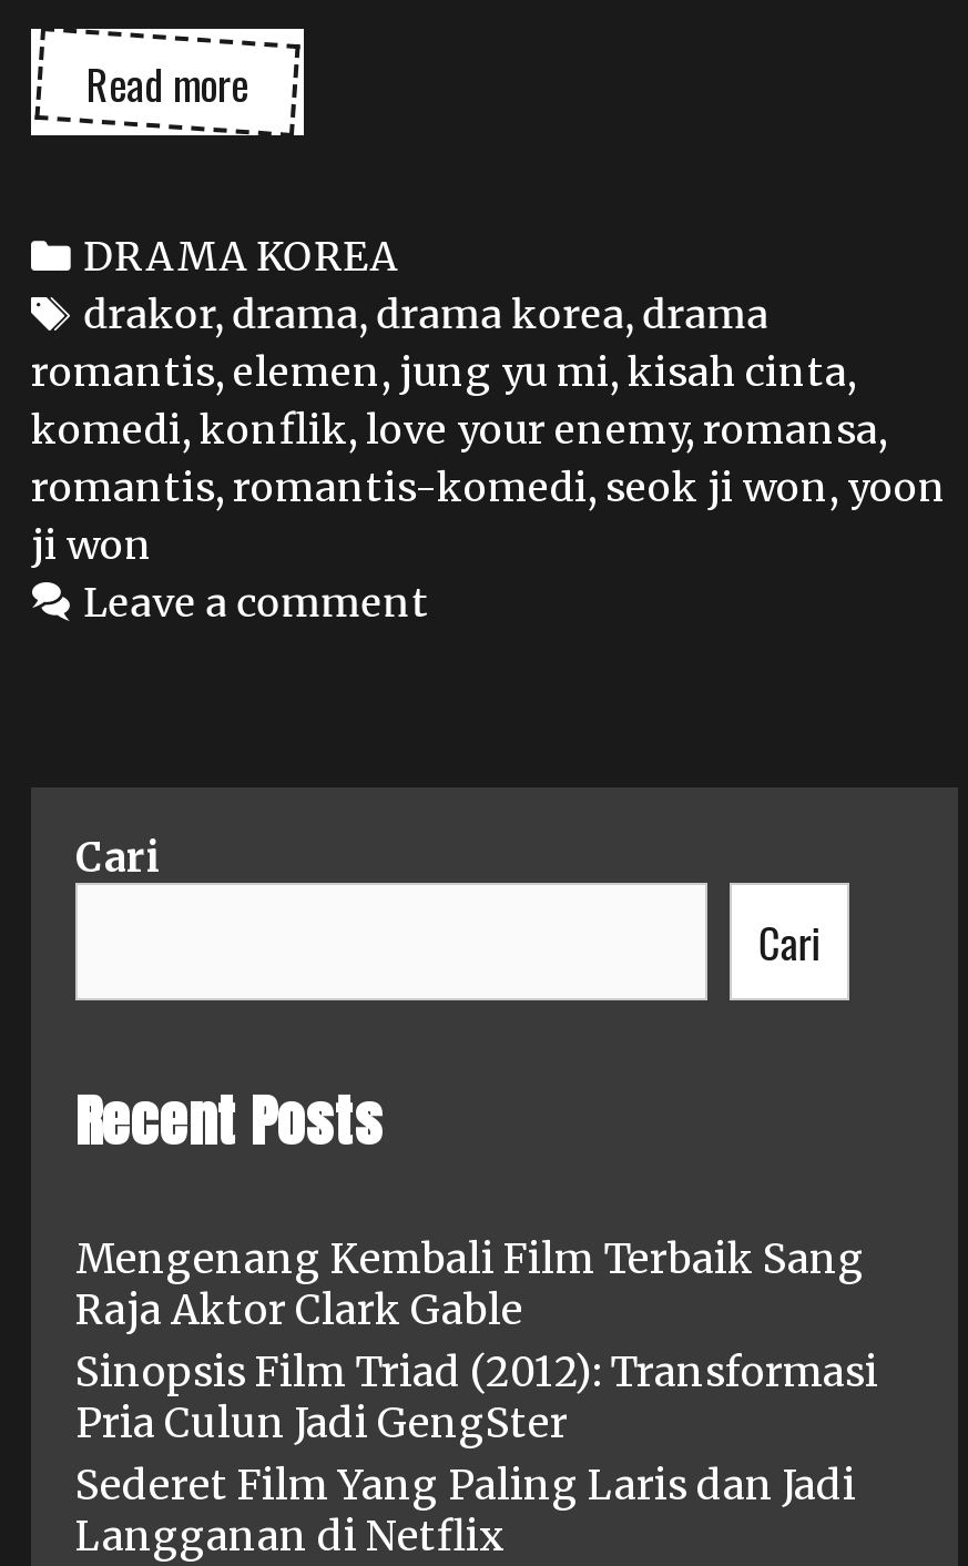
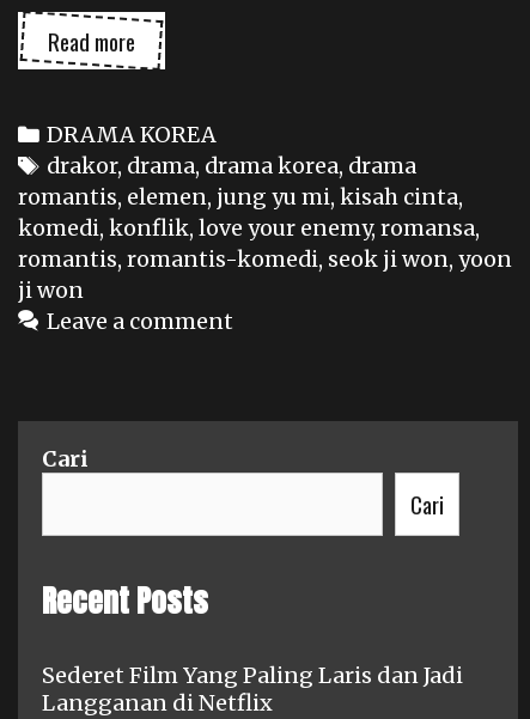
- Mengenang Kembali Film Terbaik Sang
- Raja Aktor Clark Gable
- Sinopsis Film Triad (2012): Transformasi
- Pria Culun Jadi GengSter
